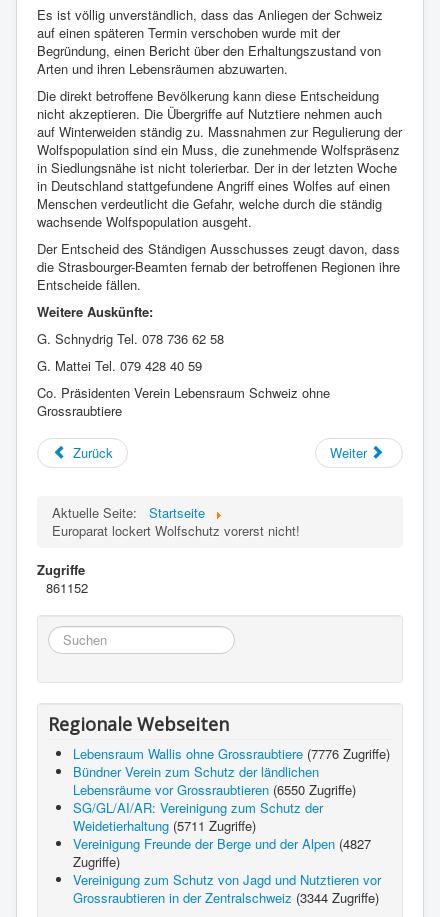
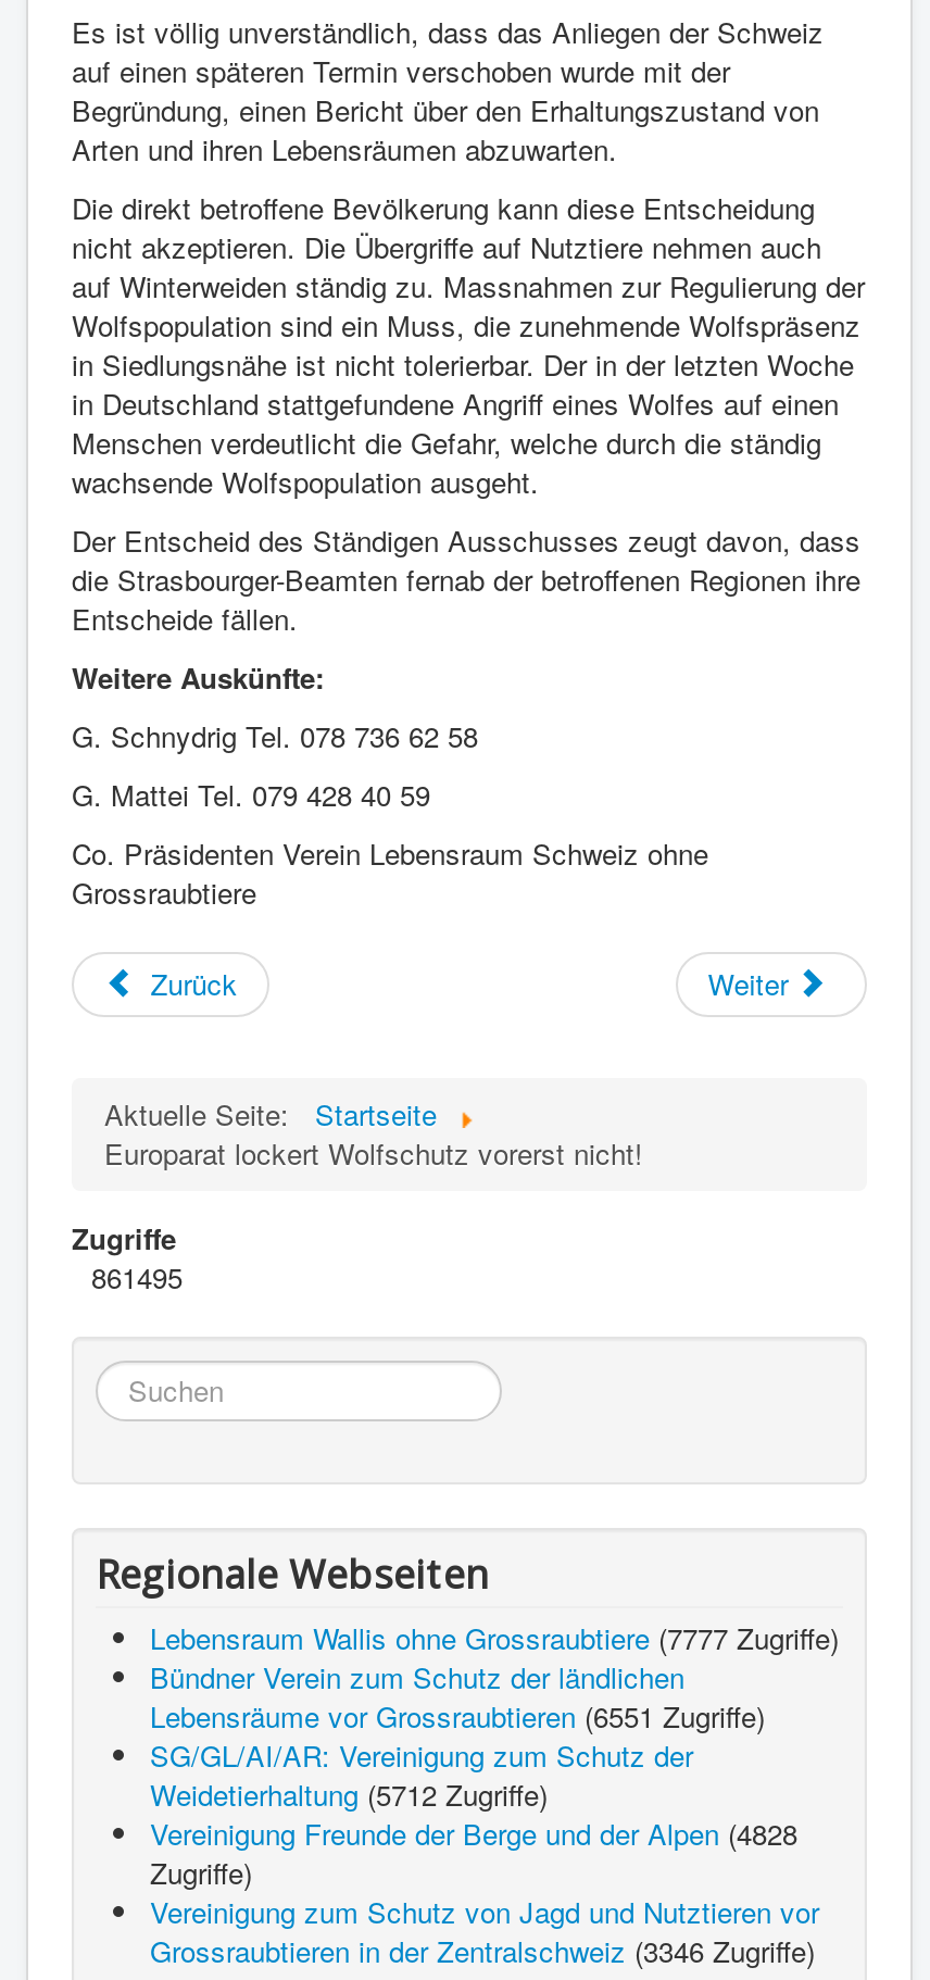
- 861152
+ 861495

- Lebensraum Wallis ohne Grossraubtiere (7776 Zugriffe)
+ Lebensraum Wallis ohne Grossraubtiere (7777 Zugriffe)

- Lebensräume vor Grossraubtieren (6550 Zugriffe)
+ Lebensräume vor Grossraubtieren (6551 Zugriffe)

- Weidetierhaltung (5711 Zugriffe)
+ Weidetierhaltung (5712 Zugriffe)

- Vereinigung Freunde der Berge und der Alpen (4827
+ Vereinigung Freunde der Berge und der Alpen (4828

- Grossraubtieren in der Zentralschweiz (3344 Zugriffe)
+ Grossraubtieren in der Zentralschweiz (3346 Zugriffe)
